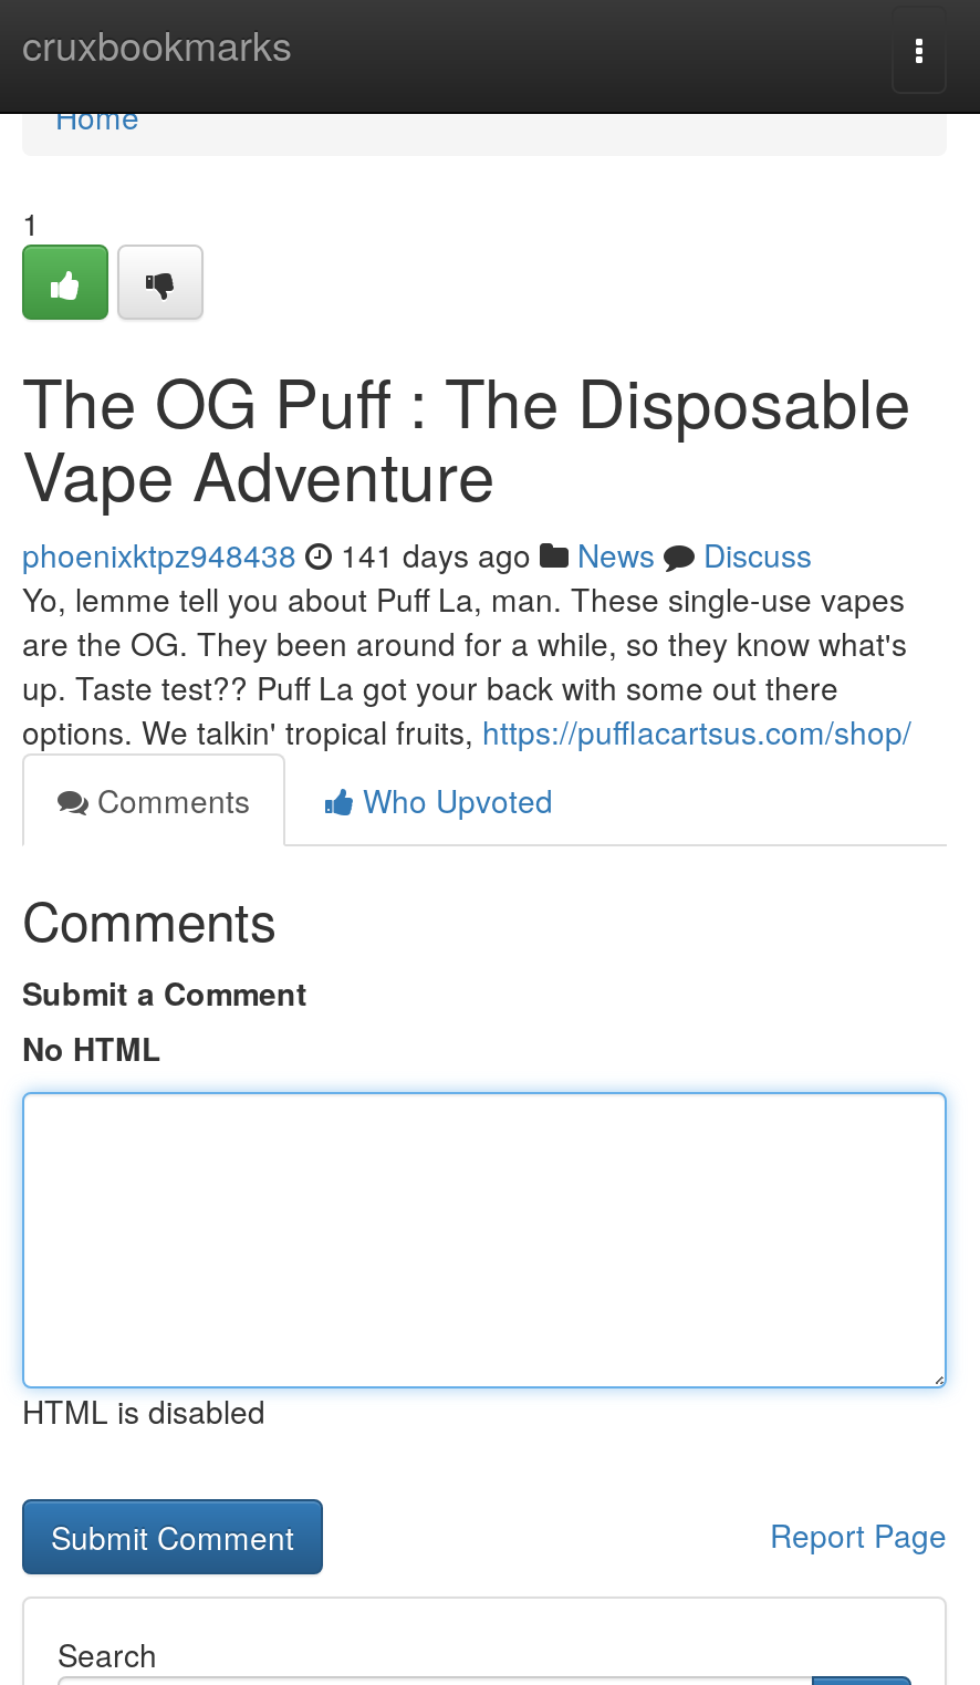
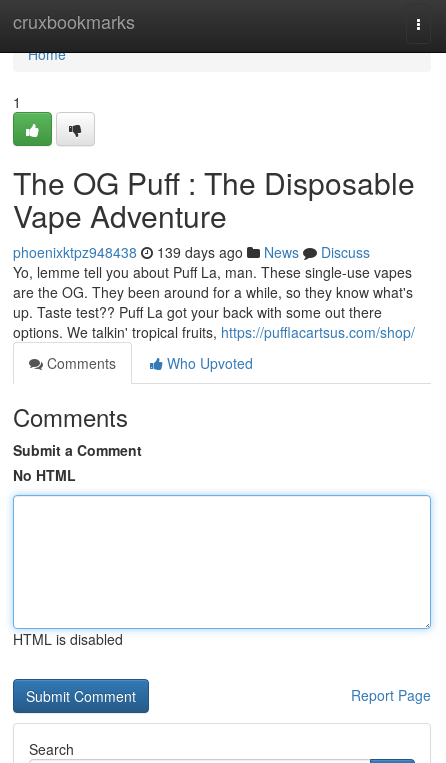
- phoenixktpz948438 141 days ago News Discuss
+ phoenixktpz948438 139 days ago News Discuss
